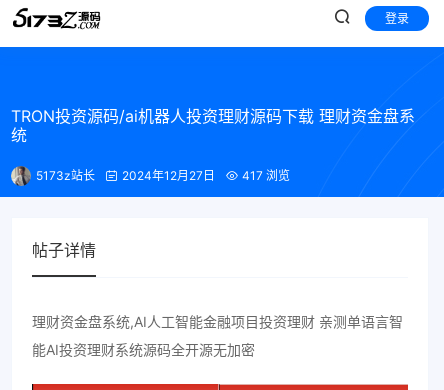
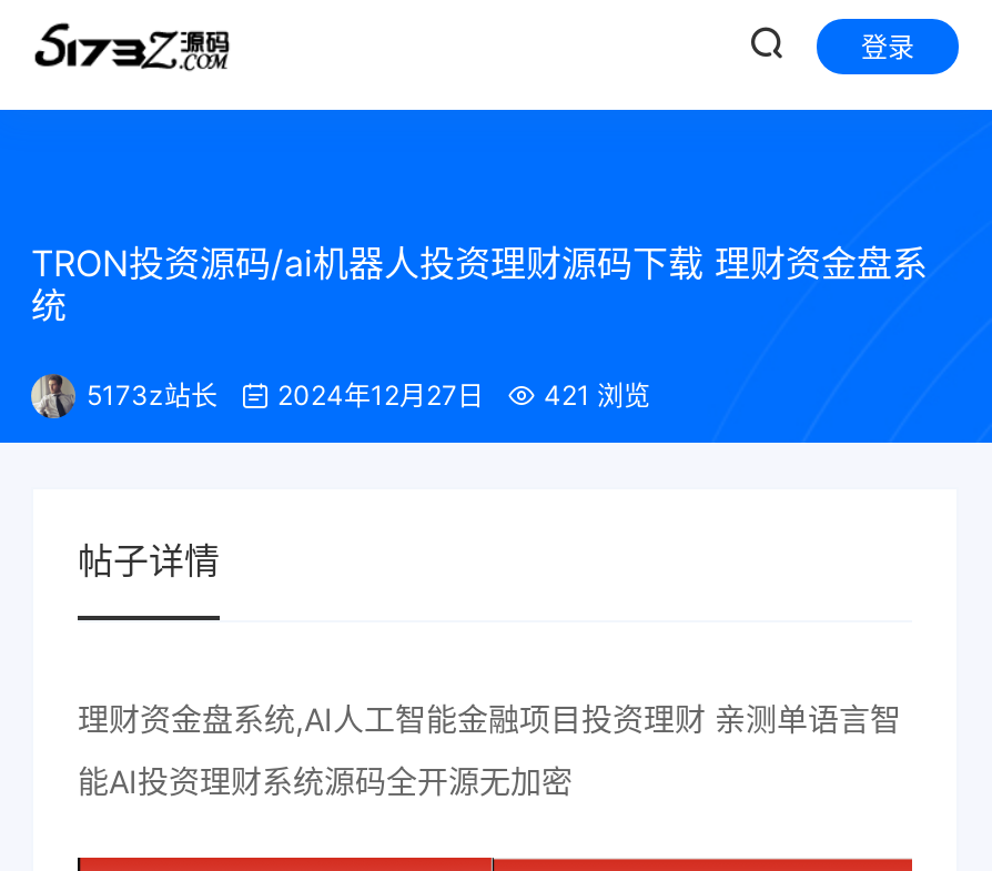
- 5173z站长 2024年12月27日 417 浏览
+ 5173z站长 2024年12月27日 421 浏览
